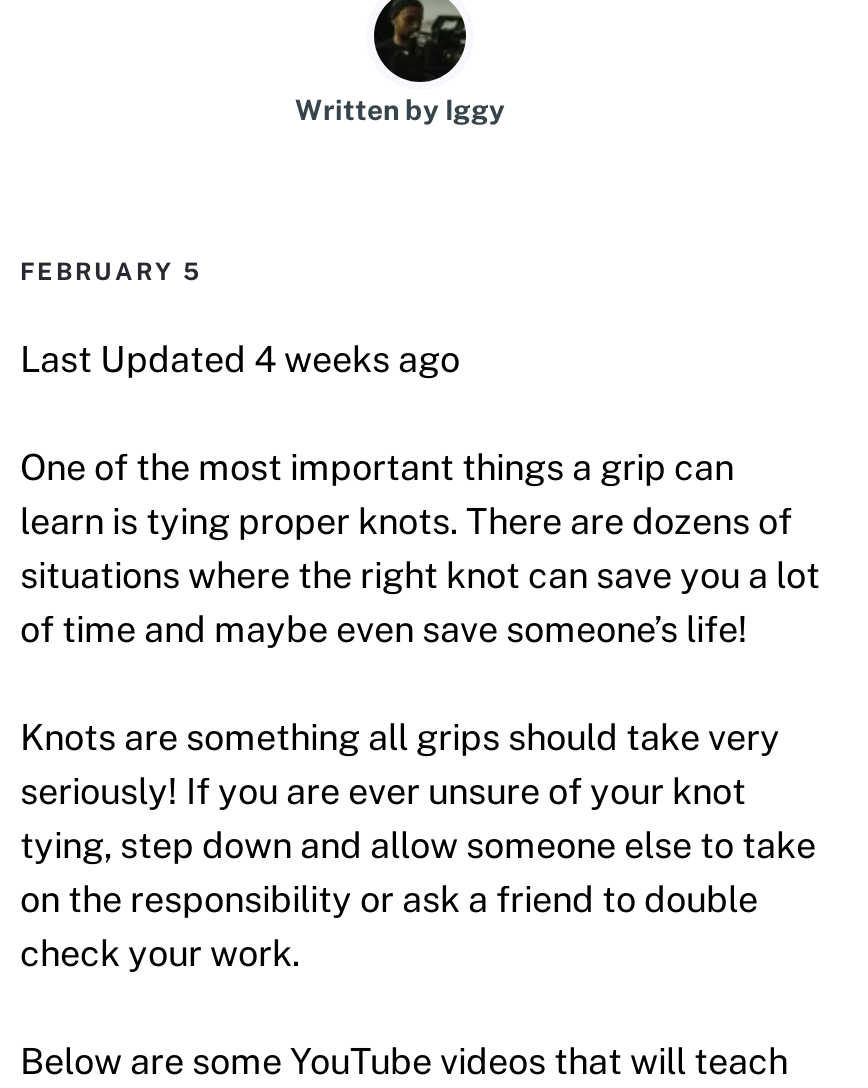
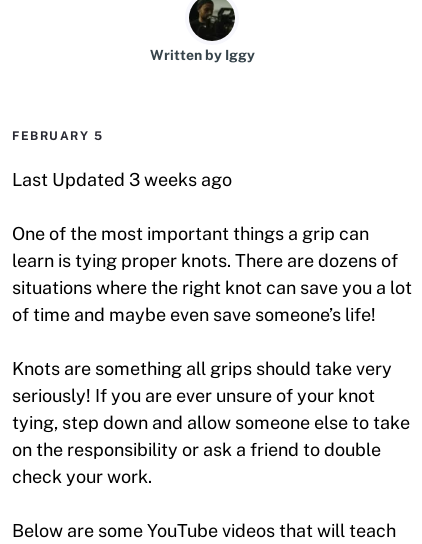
- Last Updated 4 weeks ago
+ Last Updated 3 weeks ago
